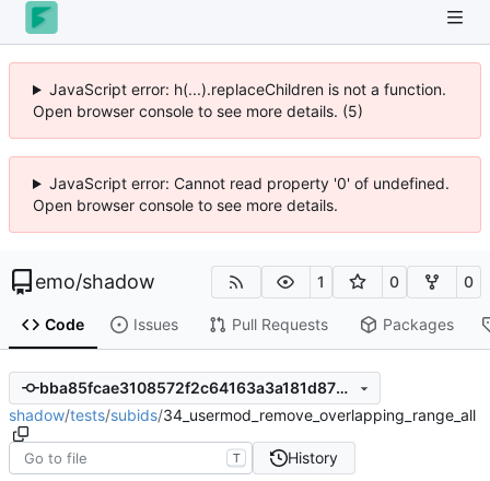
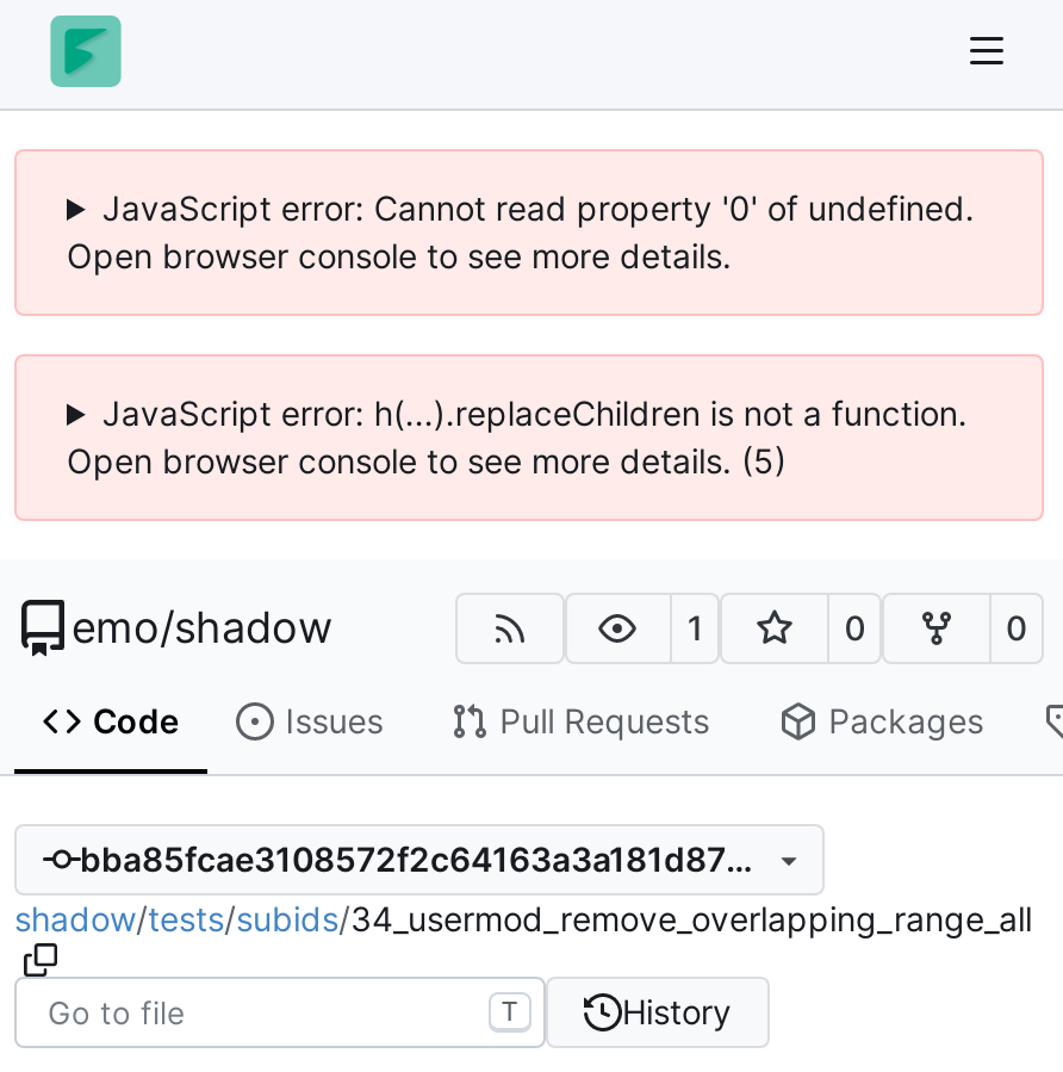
moved down: JavaScript error: h(...).replaceChildren is not a function. | Open browser console to see more details. (5)

moved up: JavaScript error: Cannot read property '0' of undefined. | Open browser console to see more details.
